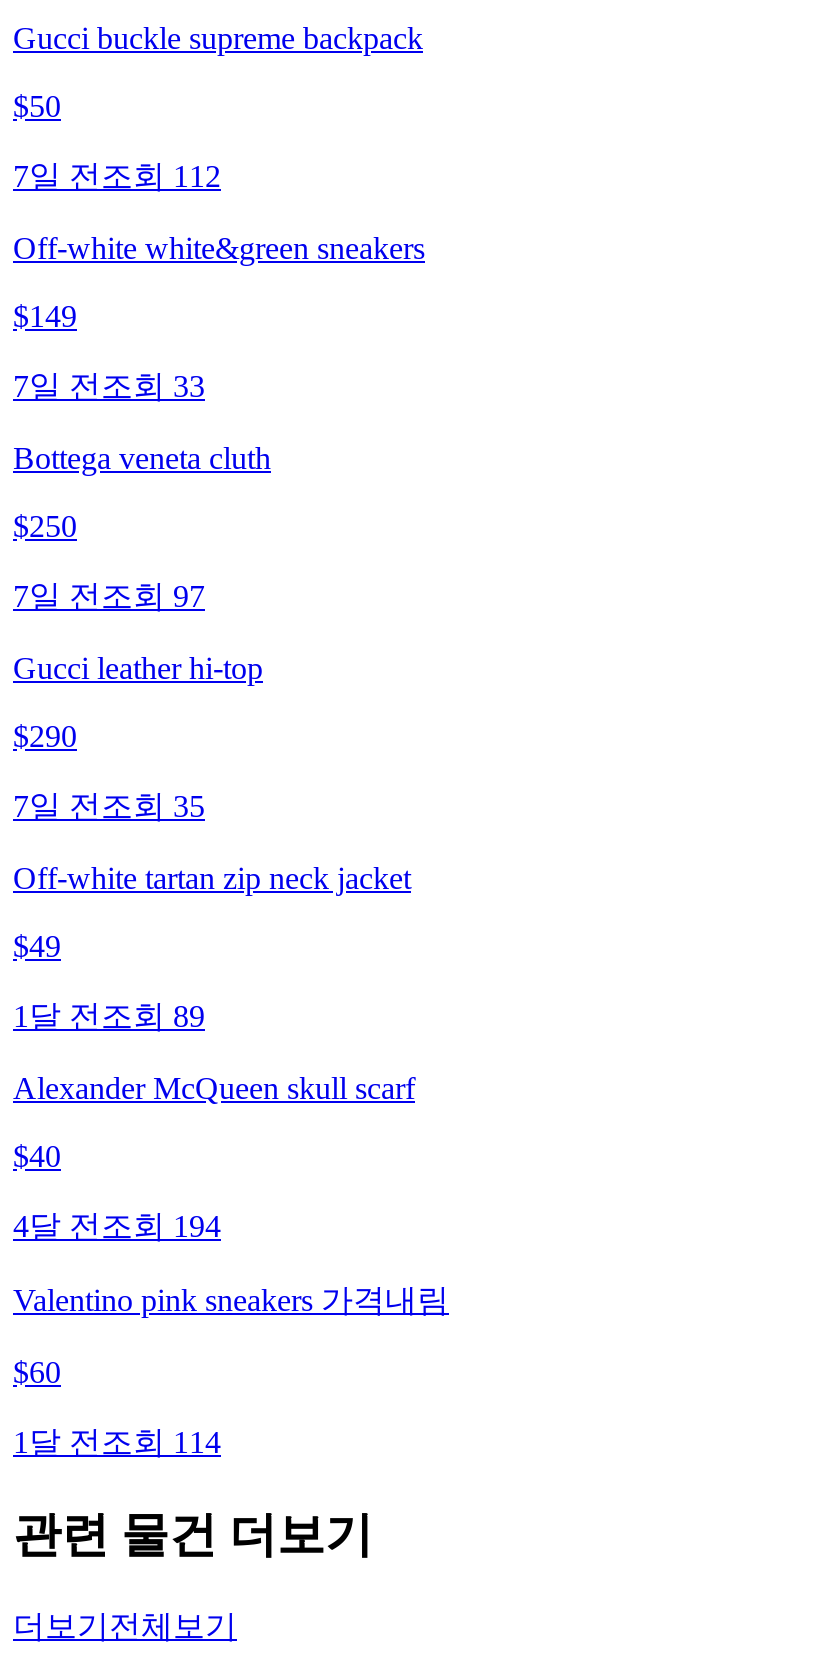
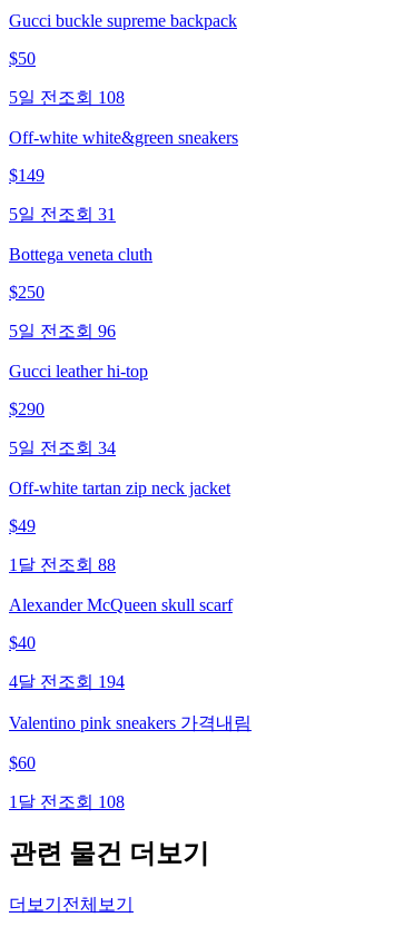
- 7일 전 조회 112
+ 5일 전 조회 108

- 7일 전 조회 33
+ 5일 전 조회 31

- 7일 전 조회 97
+ 5일 전 조회 96

- 7일 전 조회 35
+ 5일 전 조회 34

- 1달 전 조회 89
+ 1달 전 조회 88

- 1달 전 조회 114
+ 1달 전 조회 108
